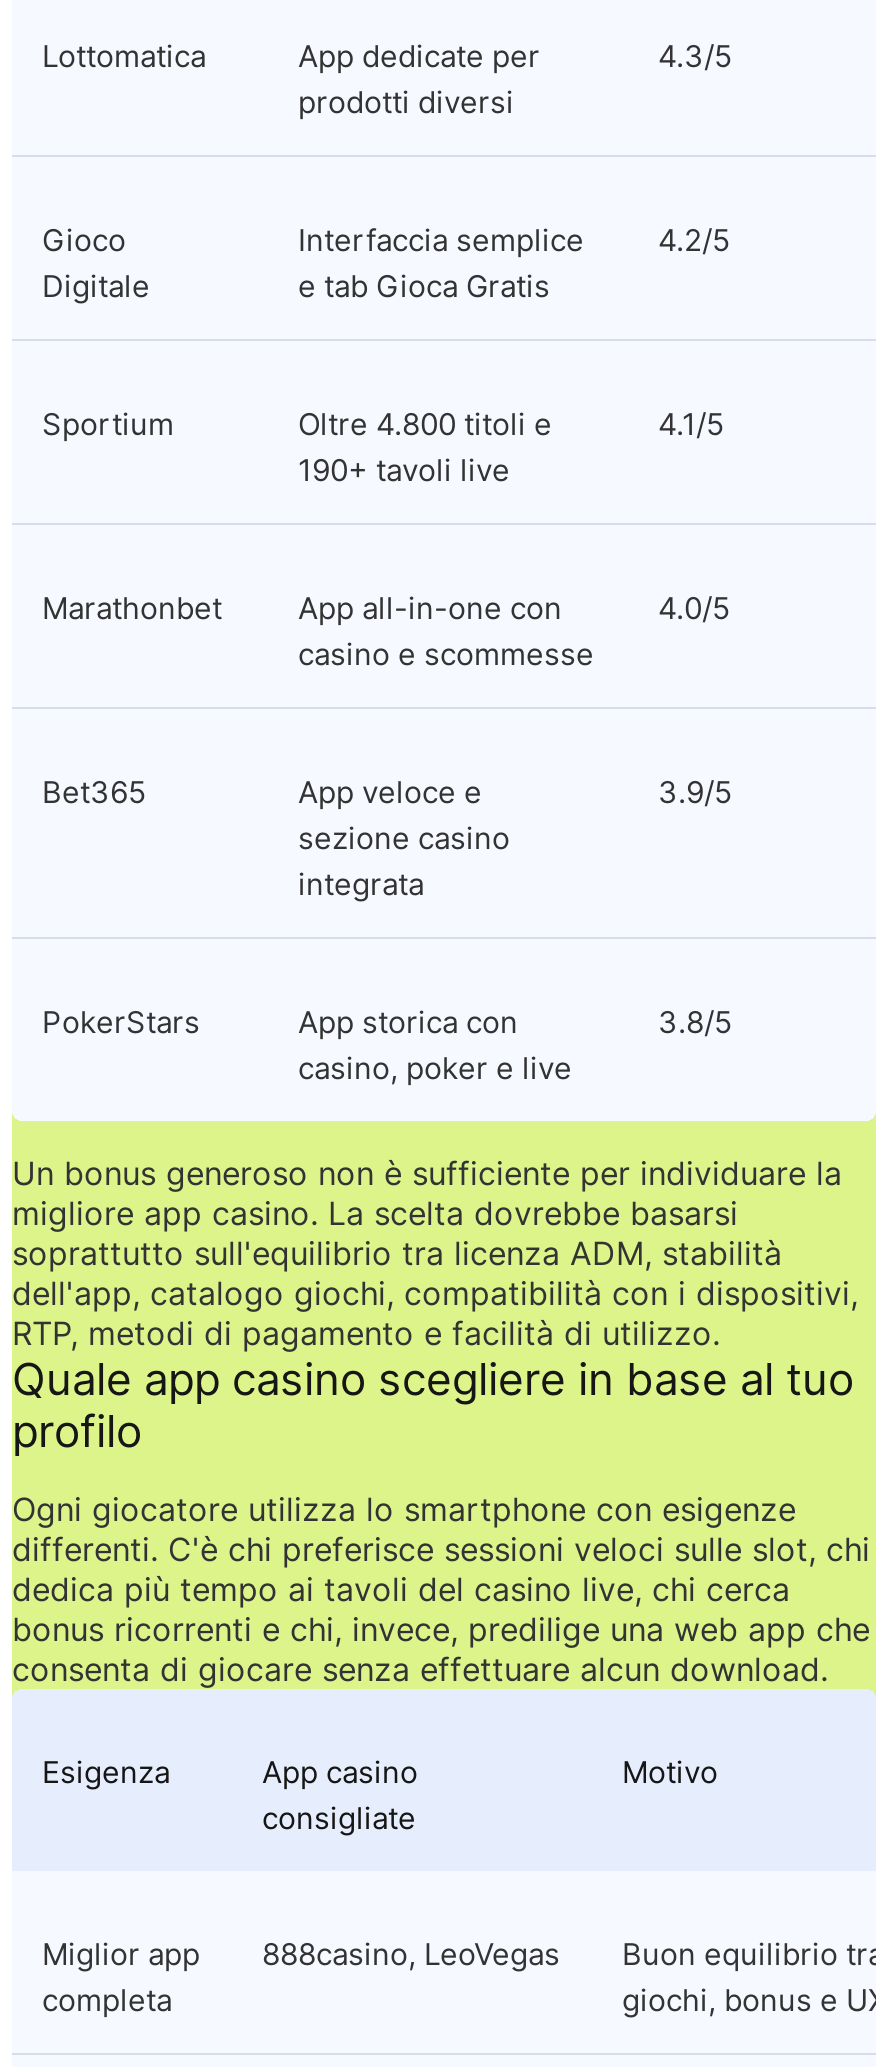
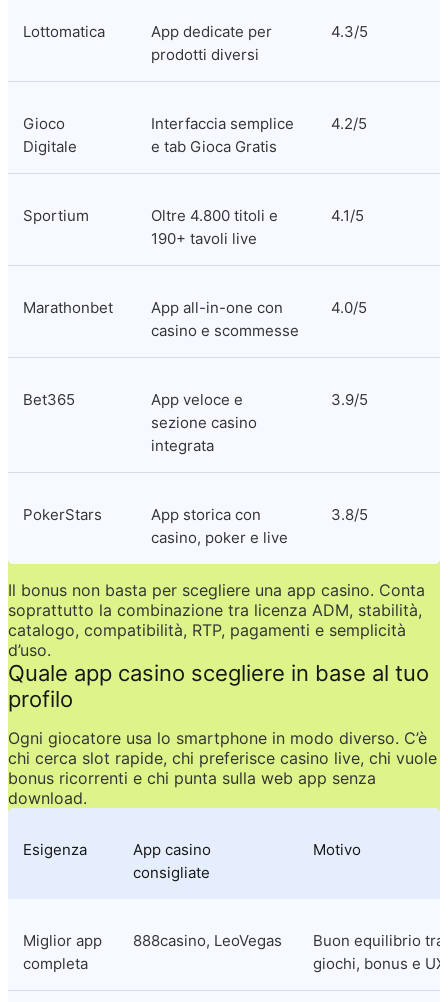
- Un bonus generoso non è sufficiente per individuare la
- migliore app casino. La scelta dovrebbe basarsi
- soprattutto sull'equilibrio tra licenza ADM, stabilità
- dell'app, catalogo giochi, compatibilità con i dispositivi,
- RTP, metodi di pagamento e facilità di utilizzo.
+ Il bonus non basta per scegliere una app casino. Conta
+ soprattutto la combinazione tra licenza ADM, stabilità,
+ catalogo, compatibilità, RTP, pagamenti e semplicità
+ d’uso.

- Ogni giocatore utilizza lo smartphone con esigenze
- differenti. C'è chi preferisce sessioni veloci sulle slot, chi
- dedica più tempo ai tavoli del casino live, chi cerca
- bonus ricorrenti e chi, invece, predilige una web app che
- consenta di giocare senza effettuare alcun download.
+ Ogni giocatore usa lo smartphone in modo diverso. C’è
+ chi cerca slot rapide, chi preferisce casino live, chi vuole
+ bonus ricorrenti e chi punta sulla web app senza
+ download.
